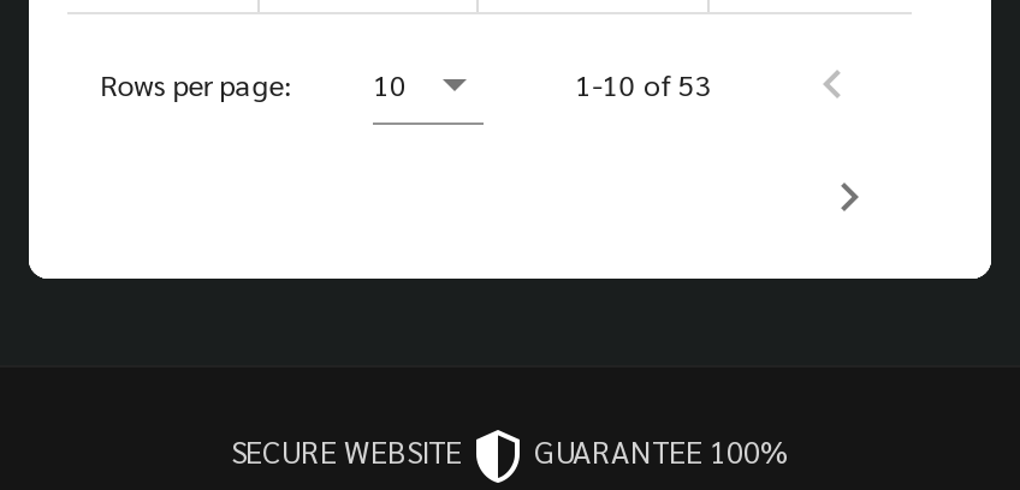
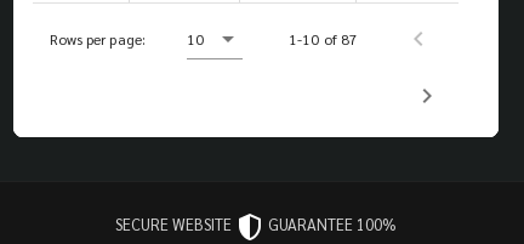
- 1-10 of 53
+ 1-10 of 87
